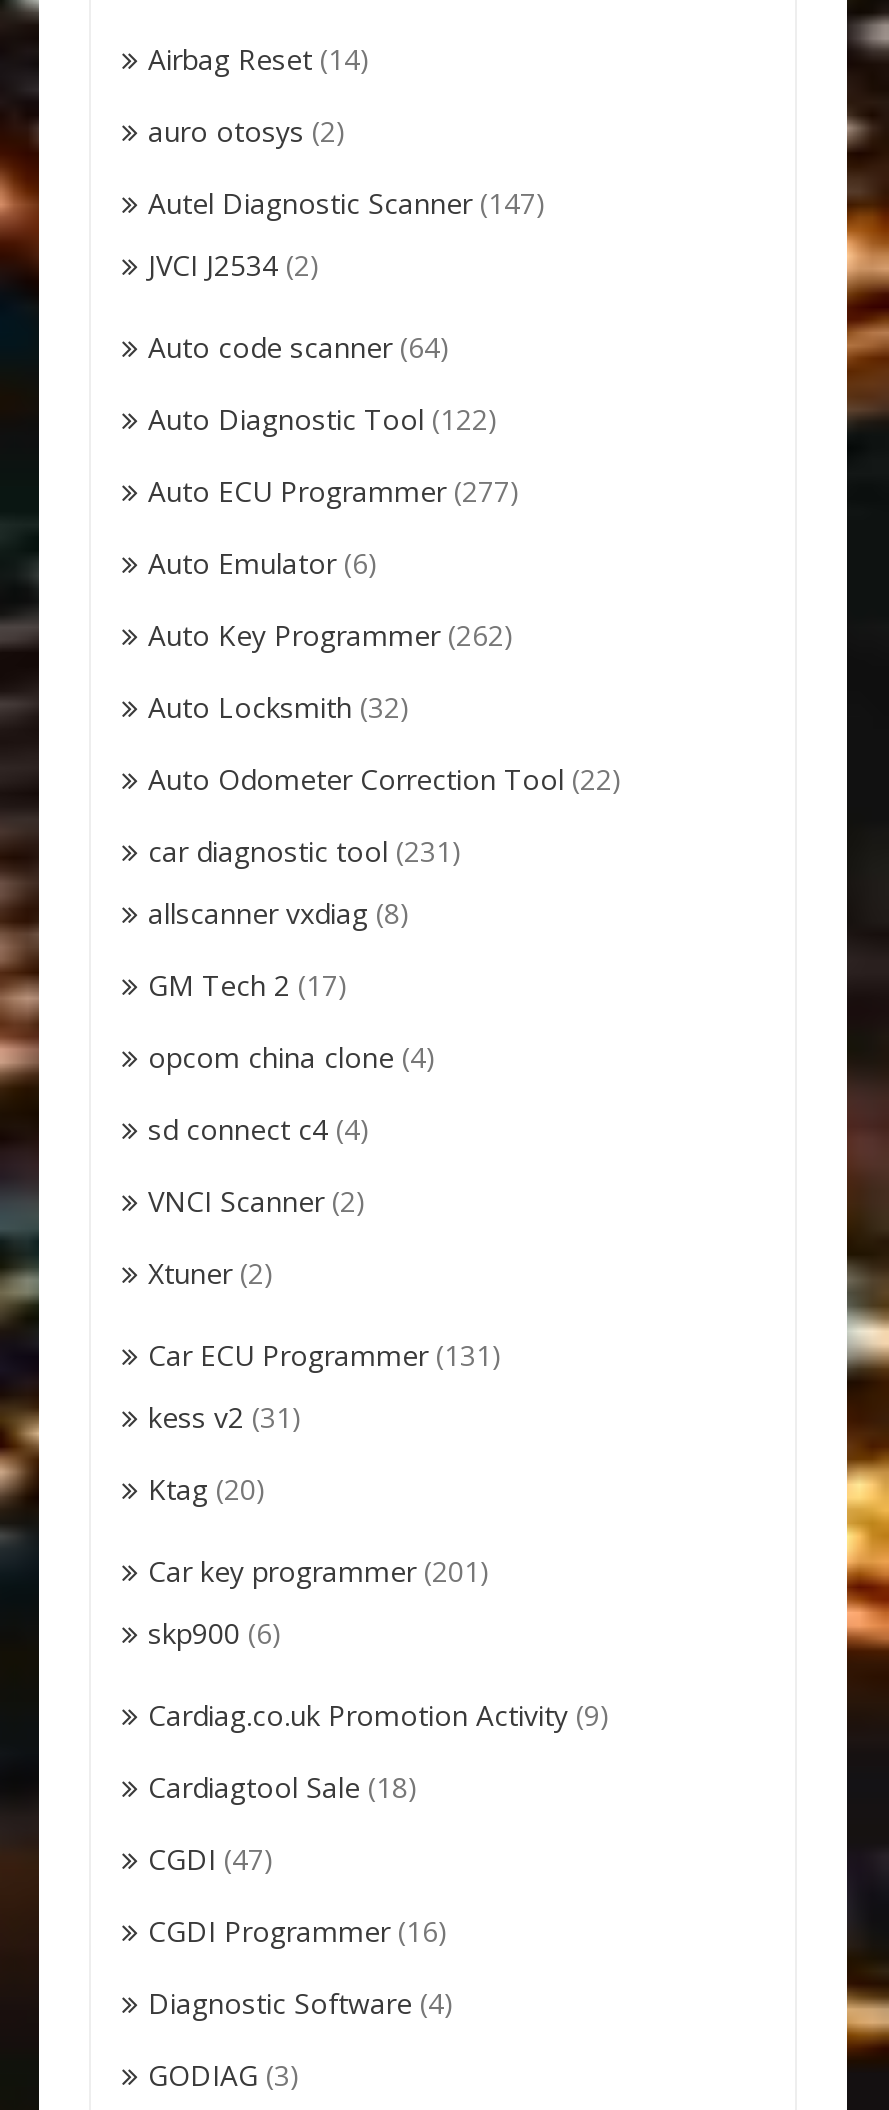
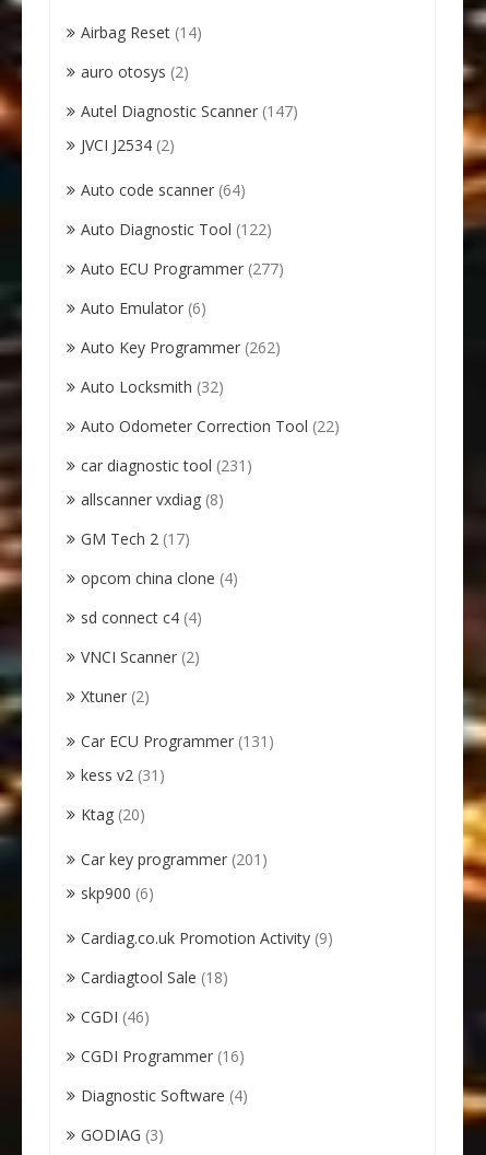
- CGDI (47)
+ CGDI (46)
